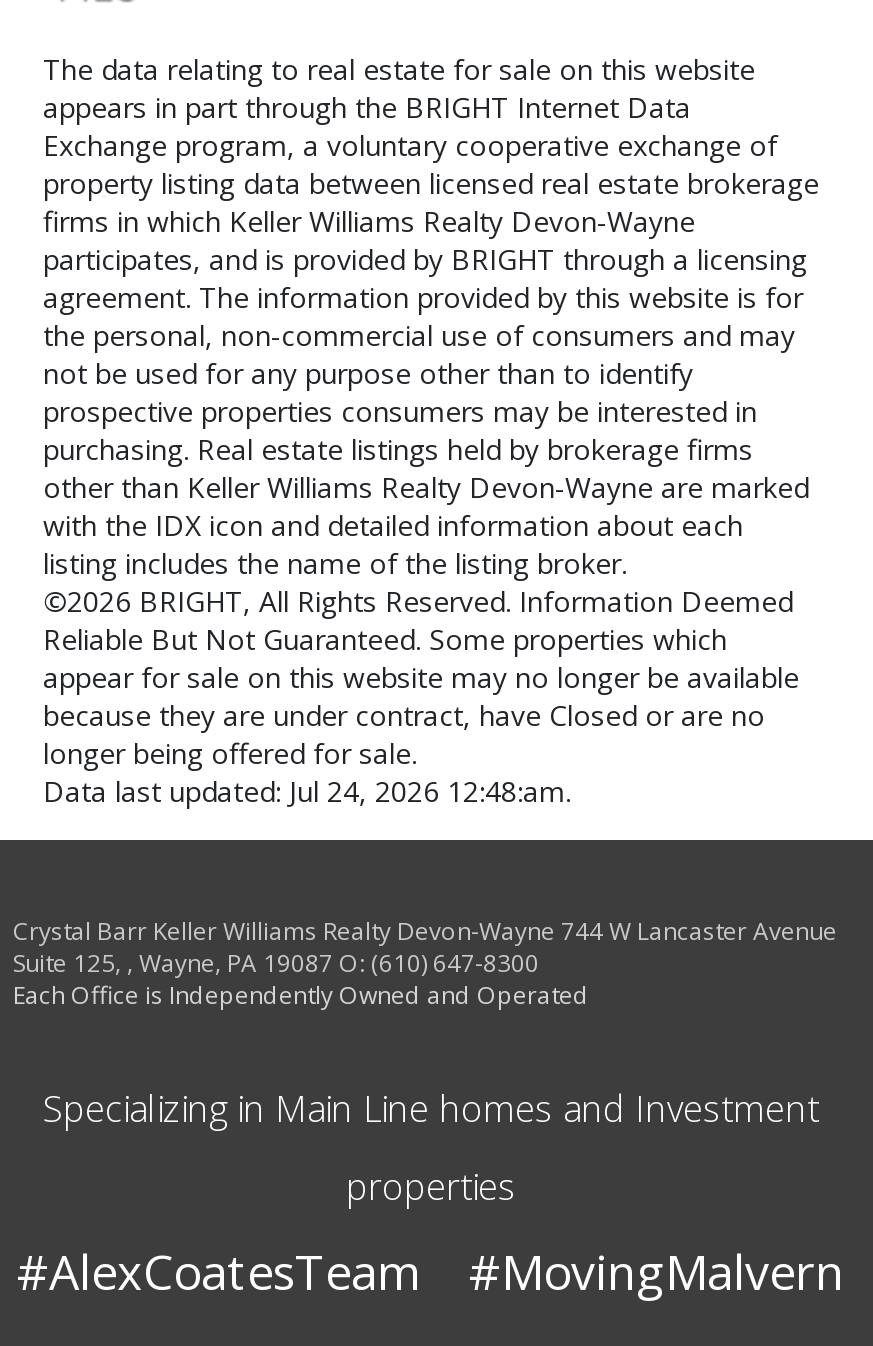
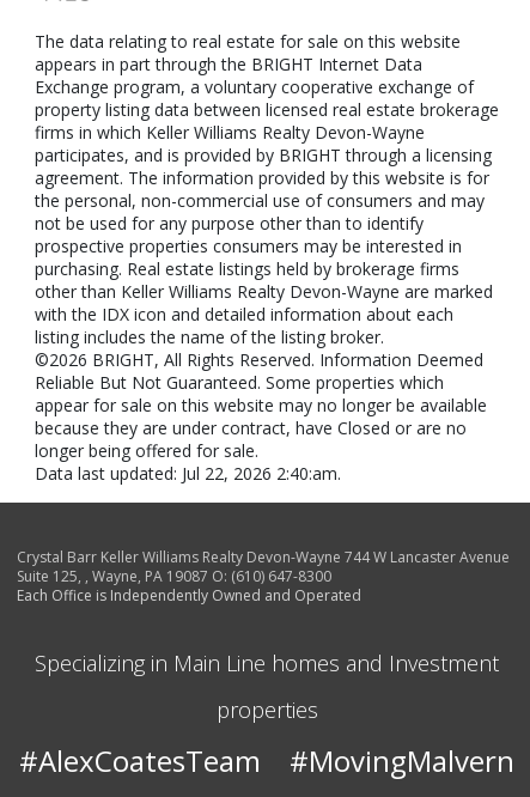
- Data last updated: Jul 24, 2026 12:48:am.
+ Data last updated: Jul 22, 2026 2:40:am.
